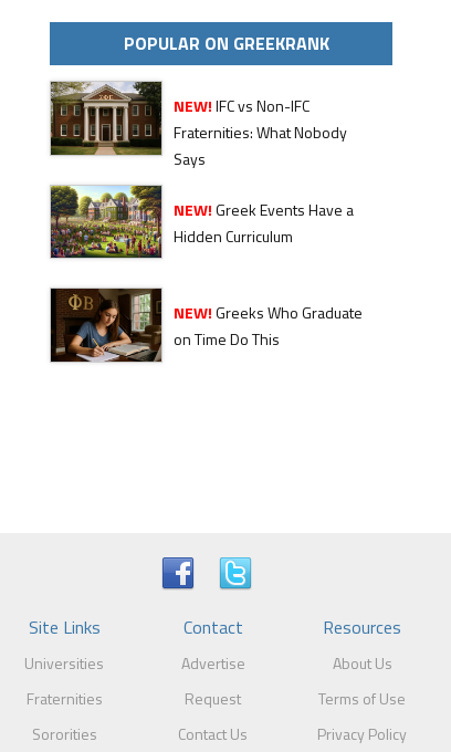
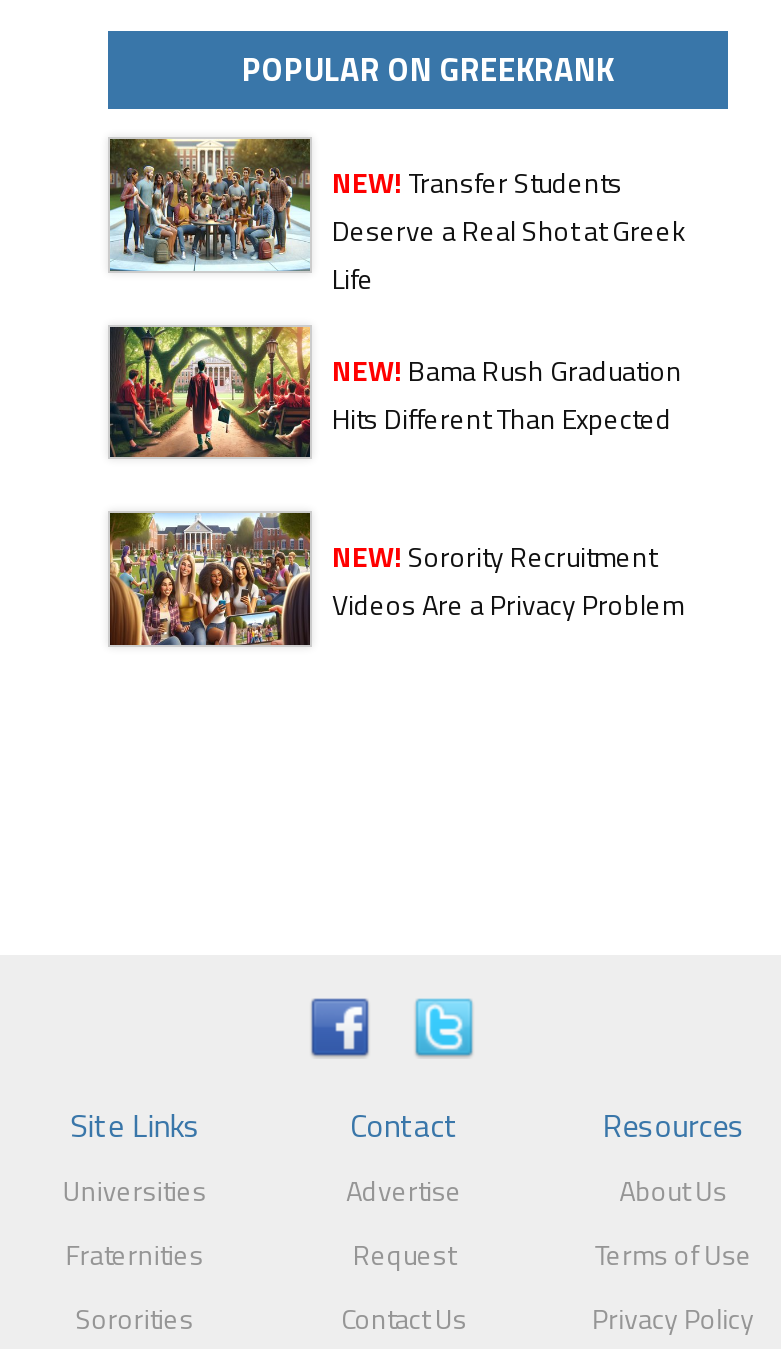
- [image]
- NEW! IFC vs Non-IFC
- Fraternities: What Nobody
- Says
+ [image]
+ NEW! Transfer Students
+ Deserve a Real Shot at Greek
+ Life

- [image]
- NEW! Greek Events Have a
- Hidden Curriculum
+ [image]
+ NEW! Bama Rush Graduation
+ Hits Different Than Expected

- [image]
- NEW! Greeks Who Graduate
- on Time Do This
+ [image]
+ NEW! Sorority Recruitment
+ Videos Are a Privacy Problem
